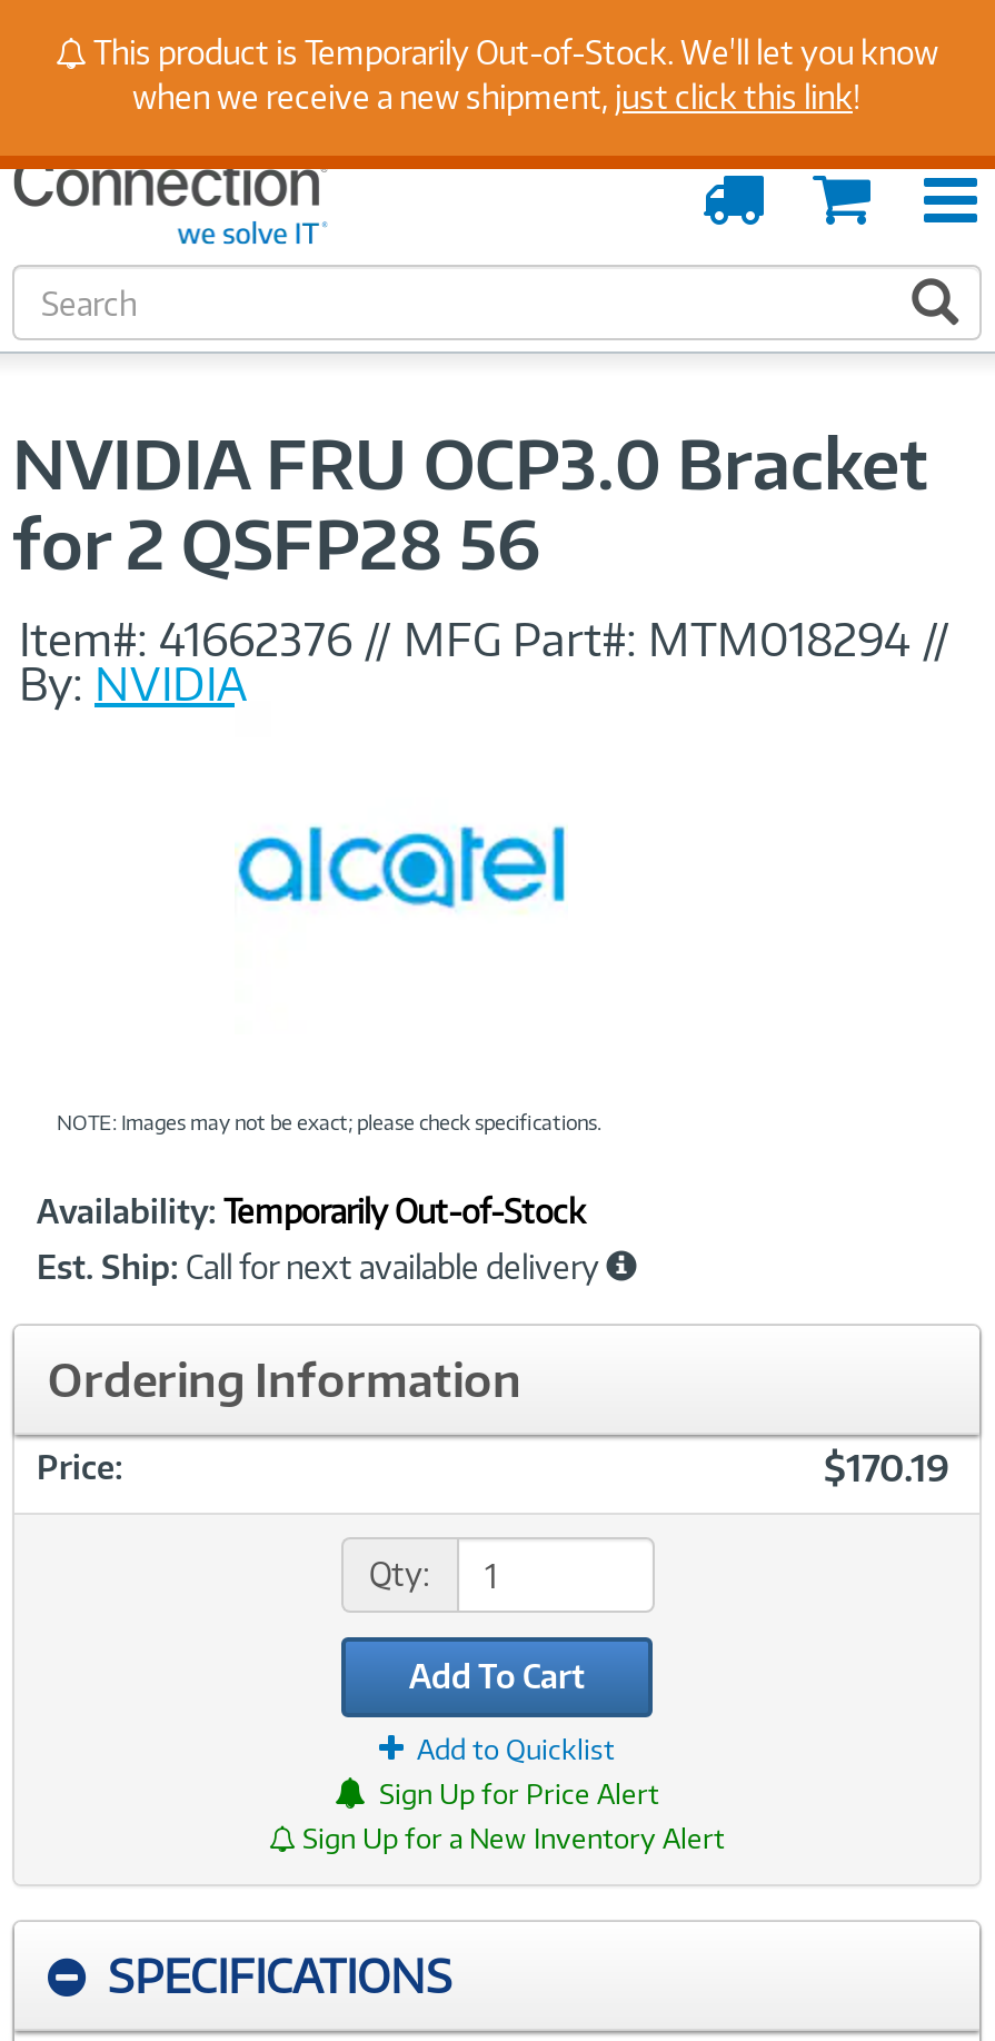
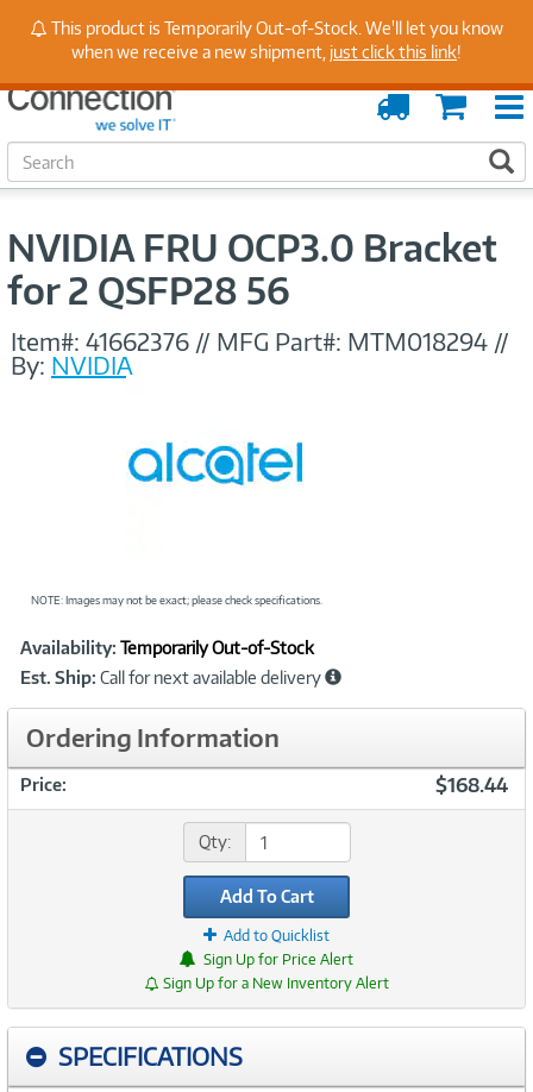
- $170.19
+ $168.44
